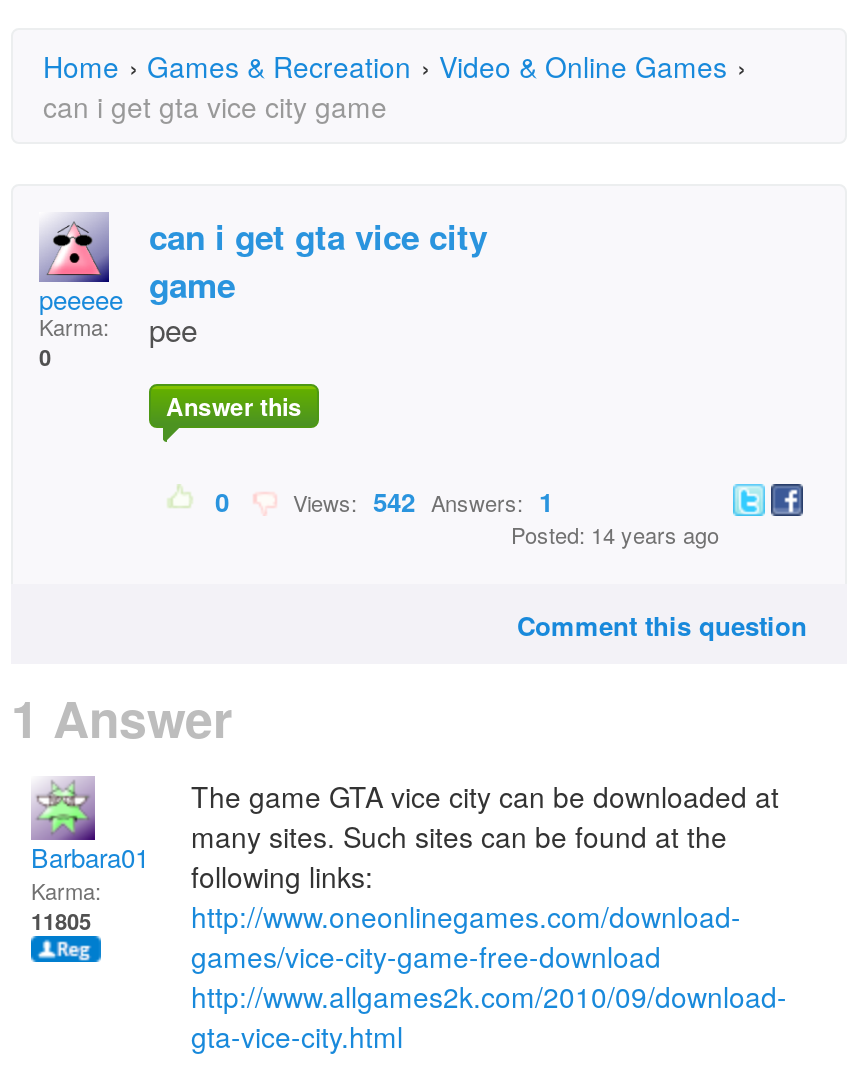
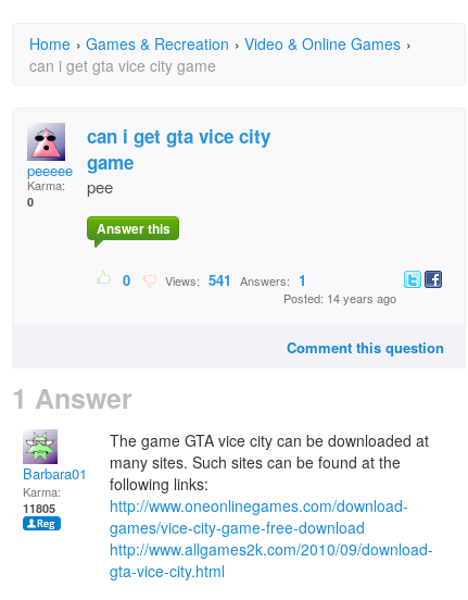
- Views: 542 Answers: 1
+ Views: 541 Answers: 1
